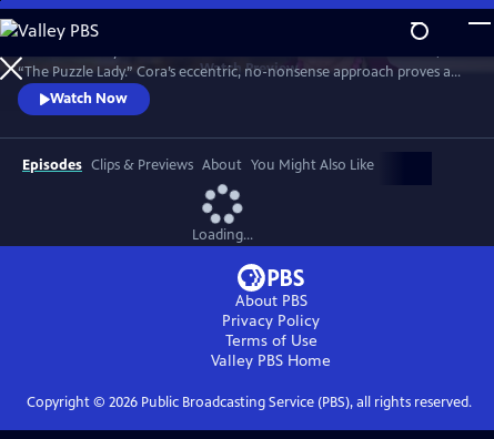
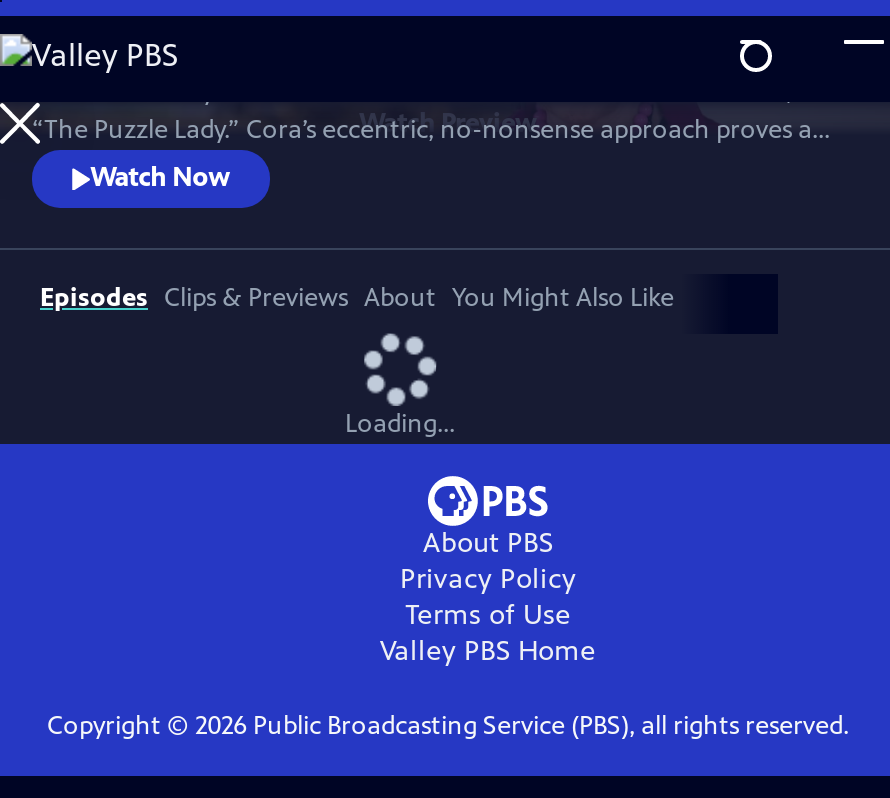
- [image]
+ [image]
